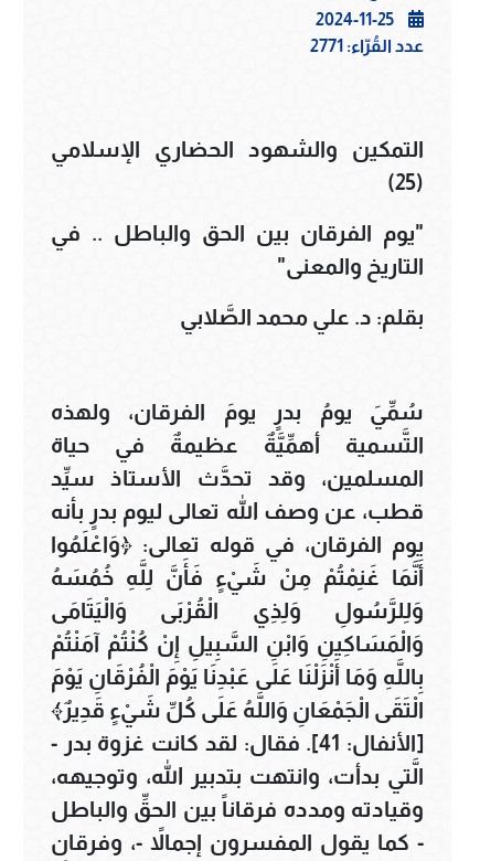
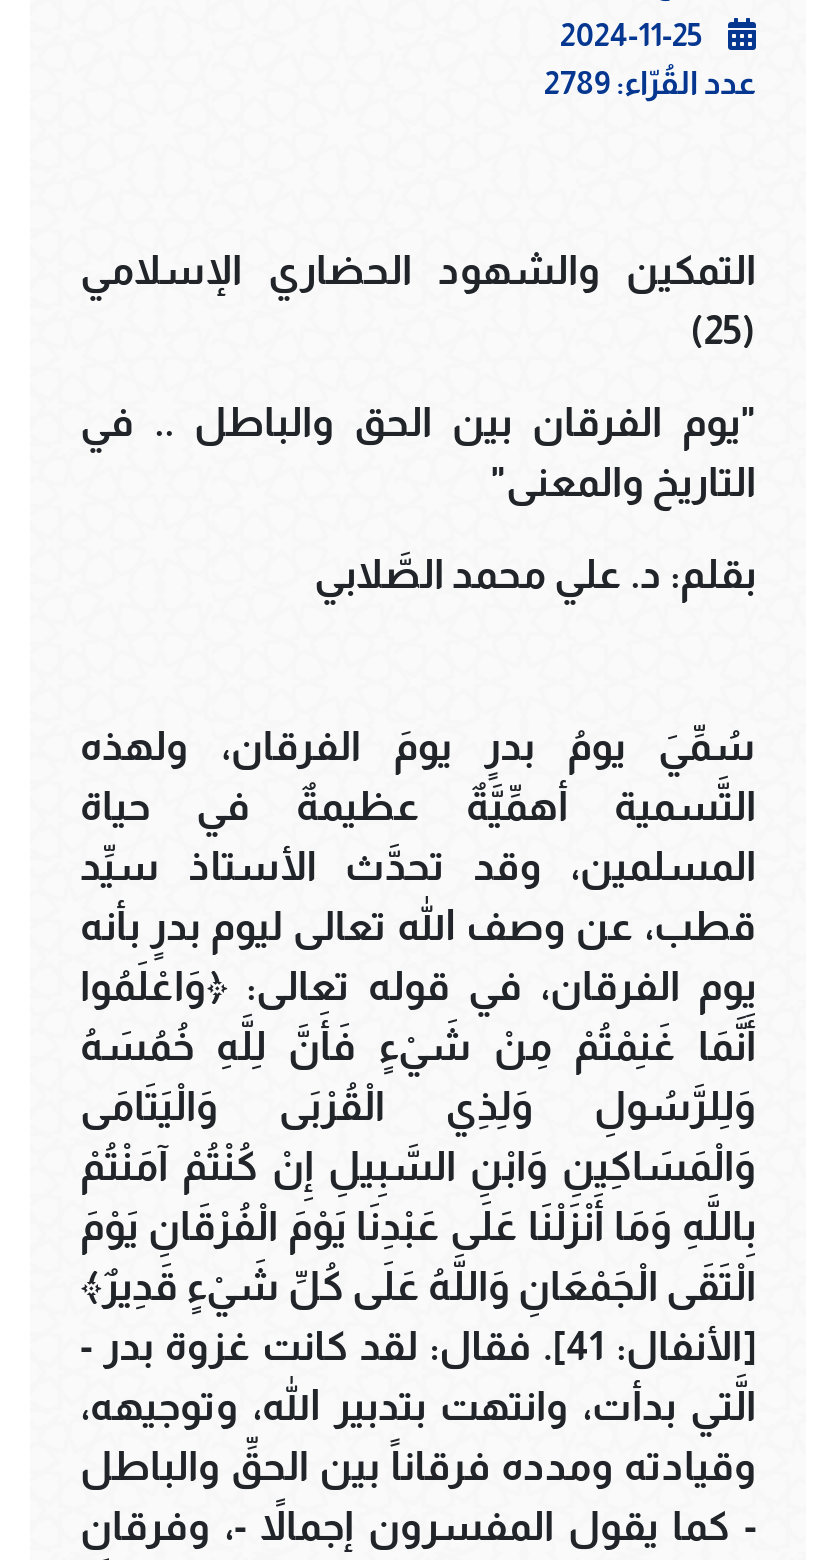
- عدد القُرّاء: 2771
+ عدد القُرّاء: 2789
